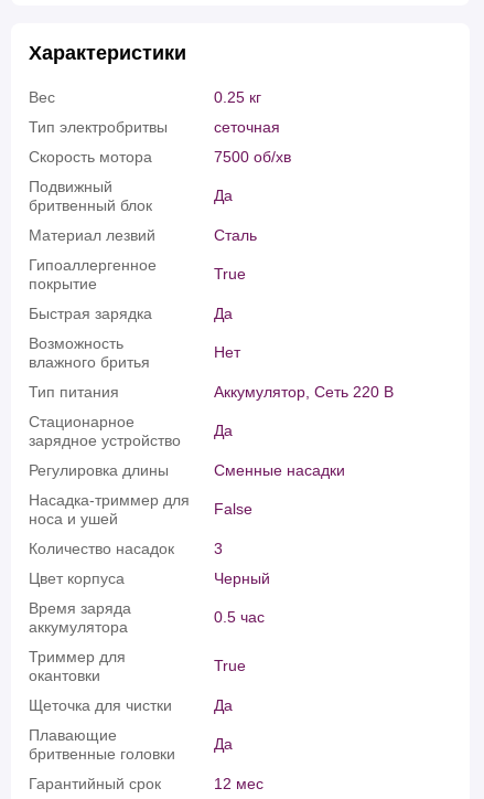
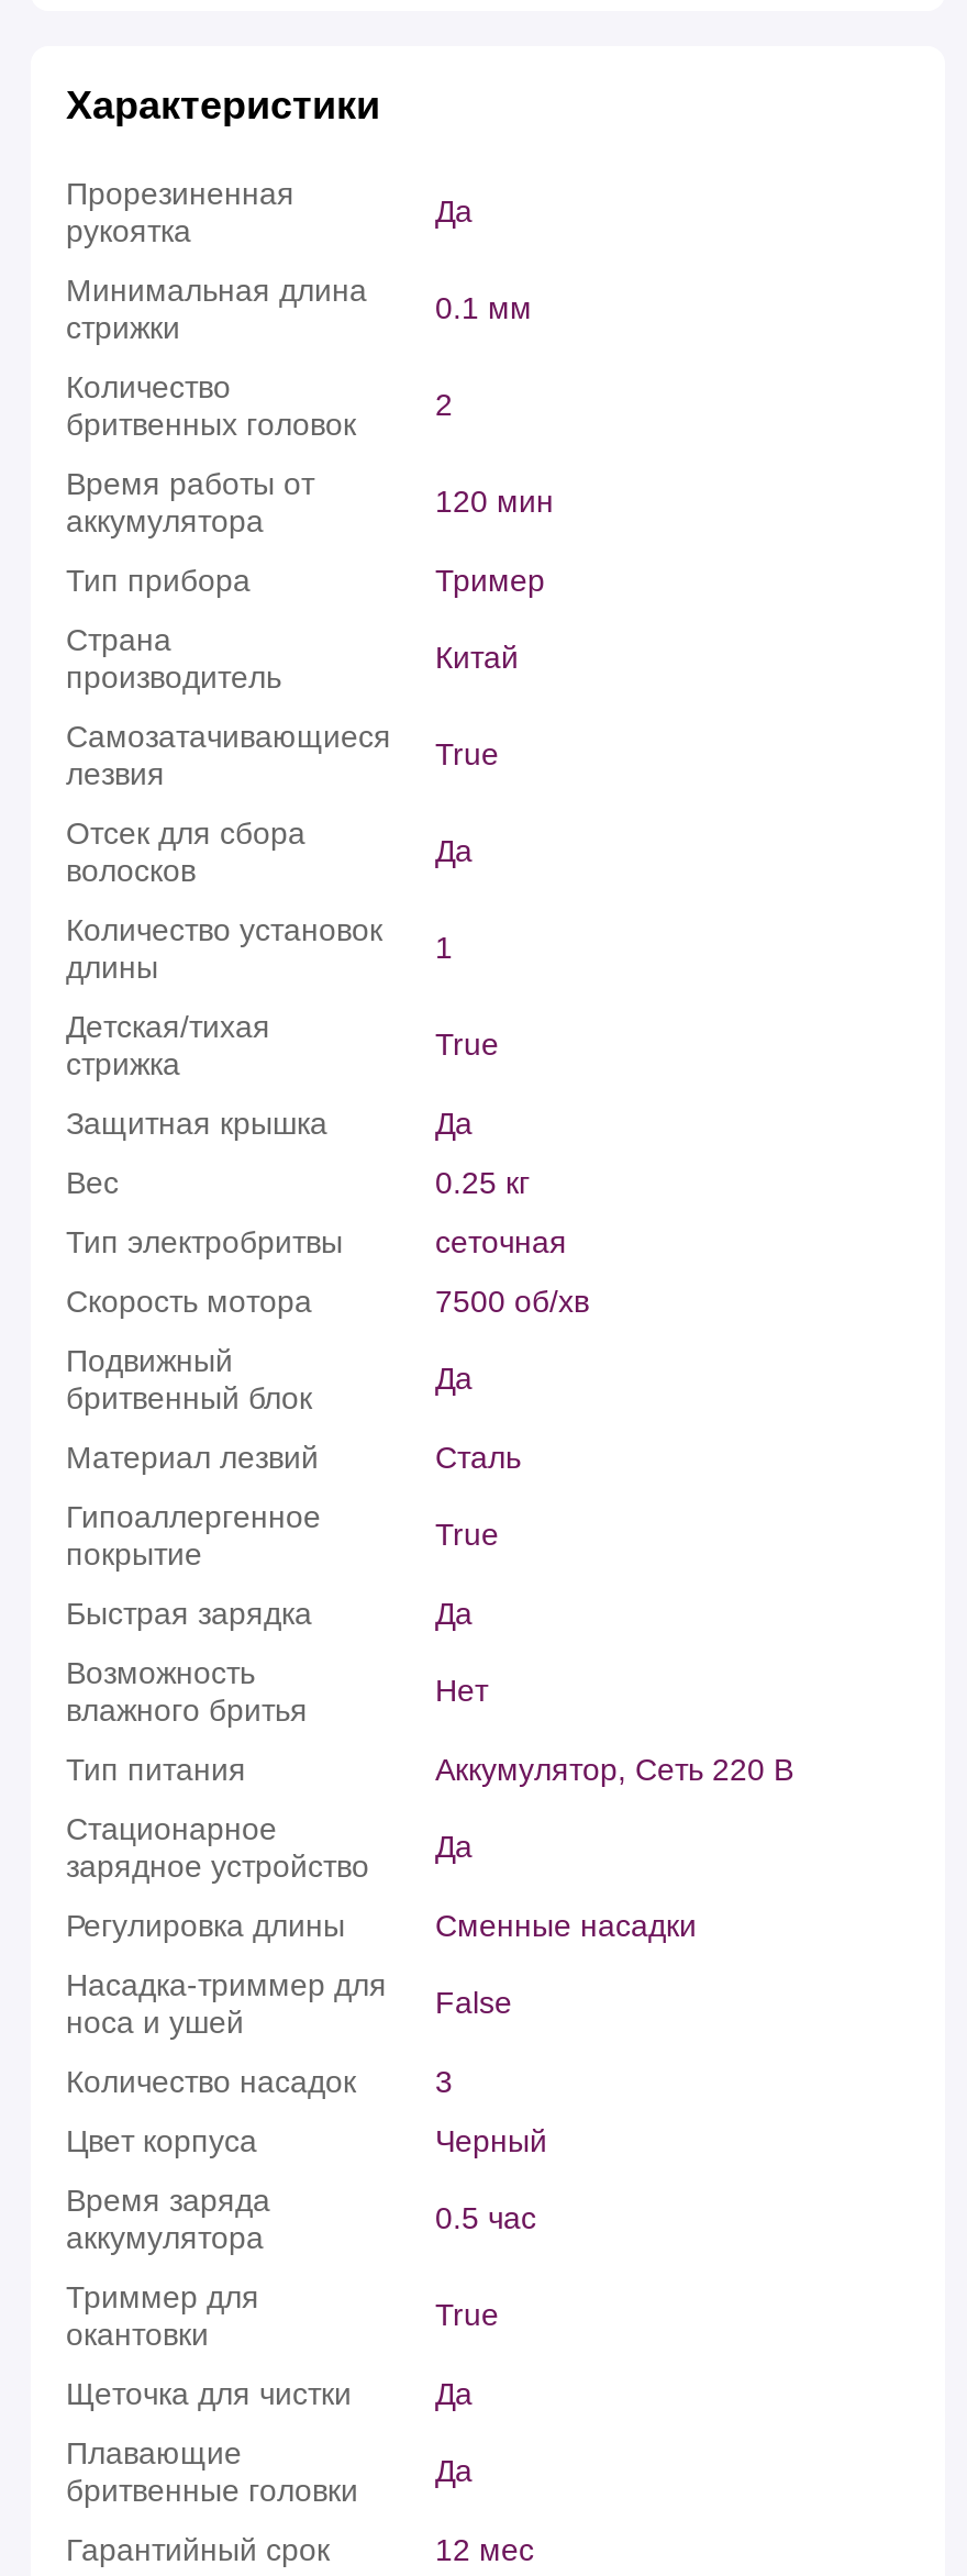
+ Прорезиненная
+ рукоятка

+ Да
+ Минимальная длина
+ стрижки

+ 0.1 мм
+ Количество
+ бритвенных головок

+ 2
+ Время работы от
+ аккумулятора

+ 120 мин
+ Тип прибора
+ Тример
+ Страна
+ производитель

+ Китай
+ Самозатачивающиеся
+ лезвия

+ True
+ Отсек для сбора
+ волосков

+ Да
+ Количество установок
+ длины

+ 1
+ Детская/тихая
+ стрижка

+ True
+ Защитная крышка
+ Да
